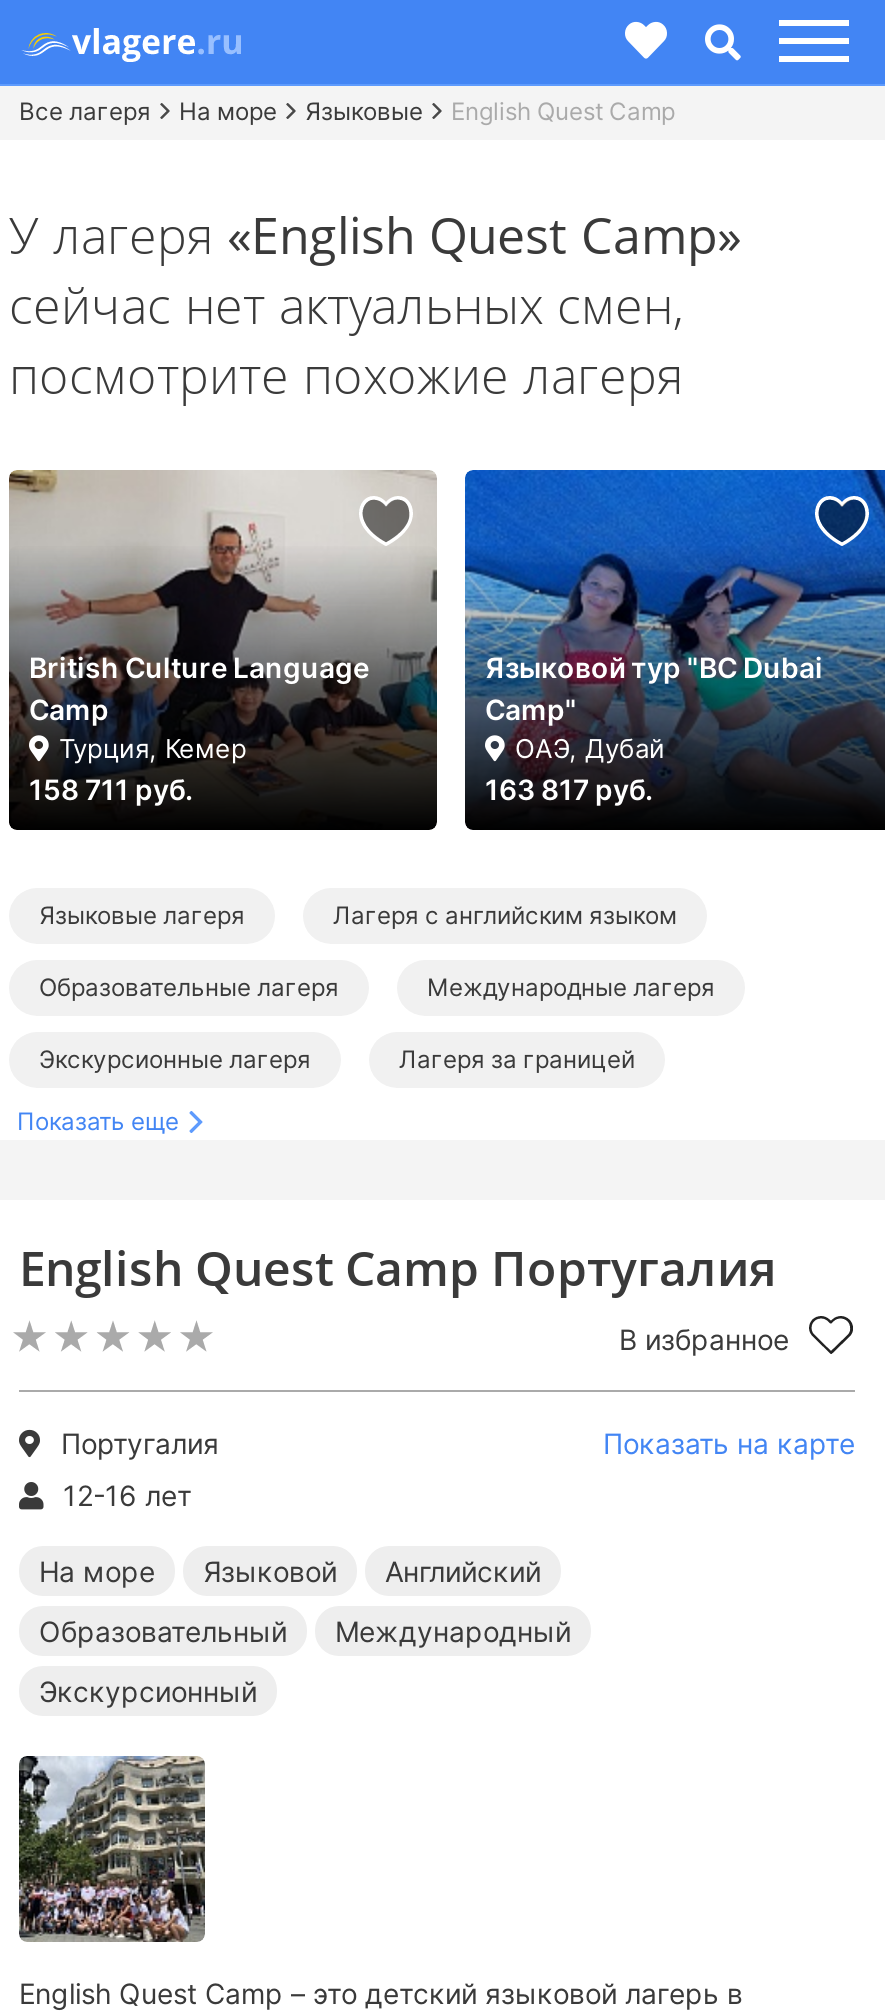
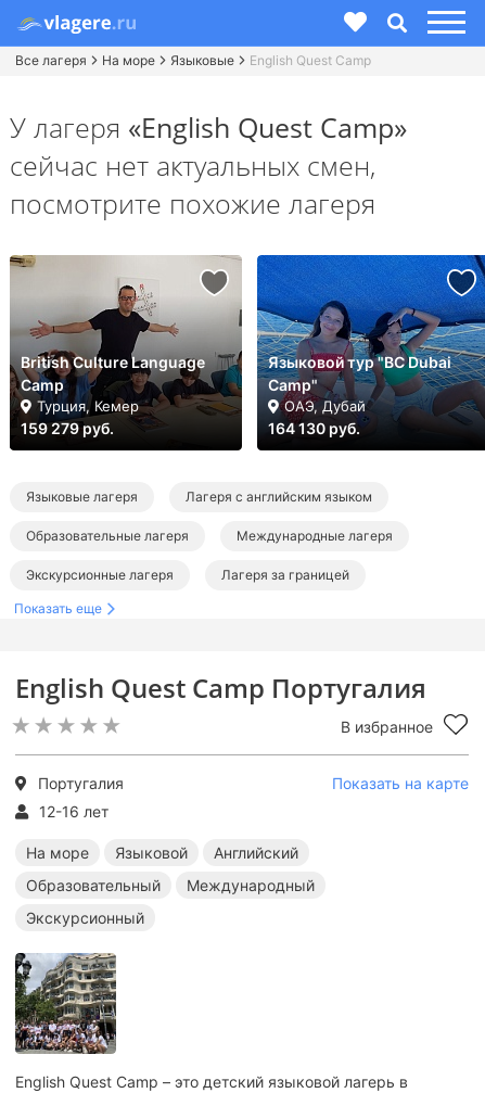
- 158 711 руб.
+ 159 279 руб.

- 163 817 руб.
+ 164 130 руб.
